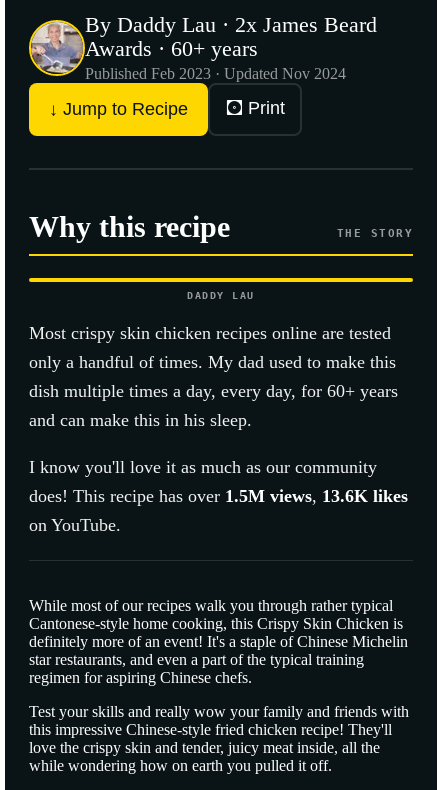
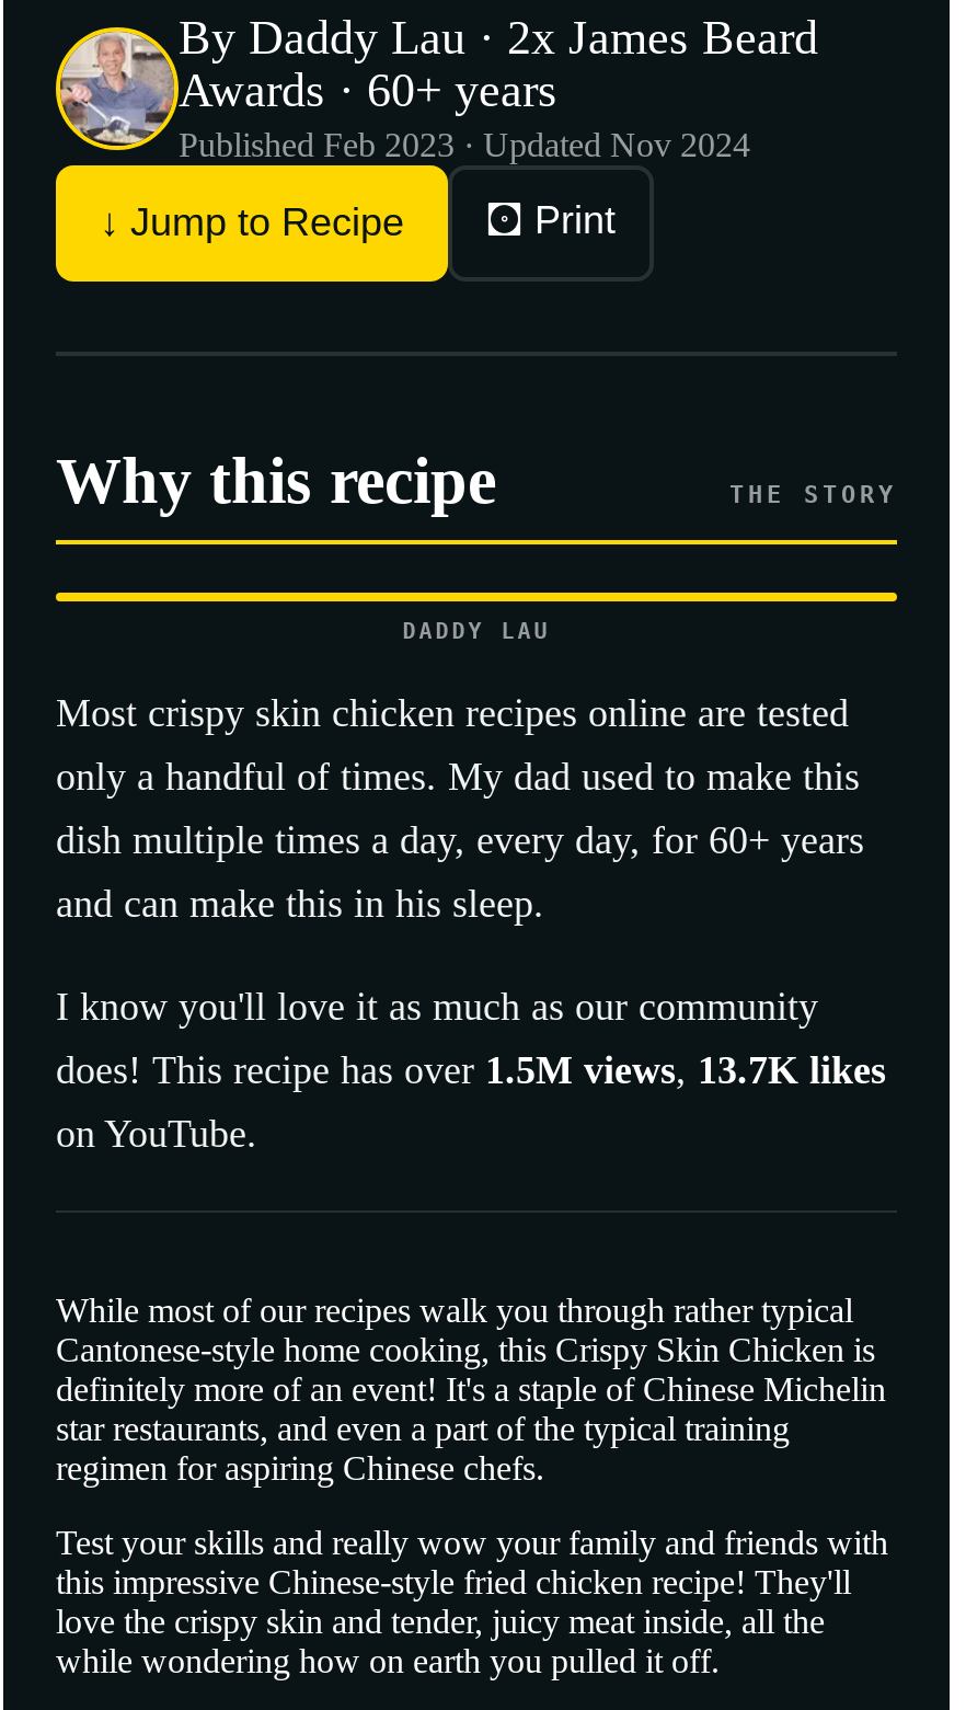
- does! This recipe has over 1.5M views, 13.6K likes
+ does! This recipe has over 1.5M views, 13.7K likes
